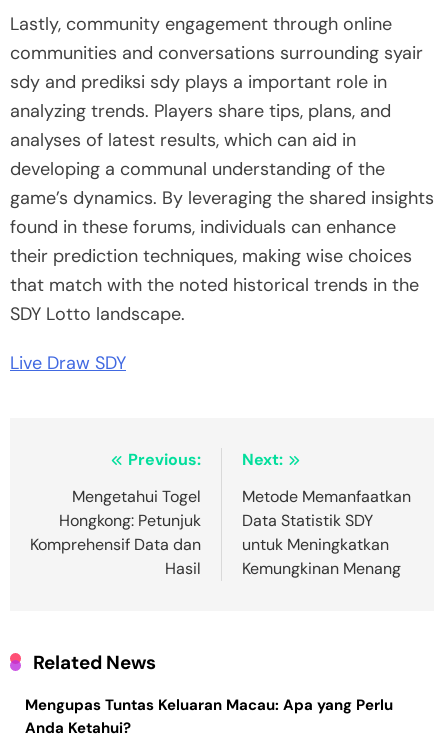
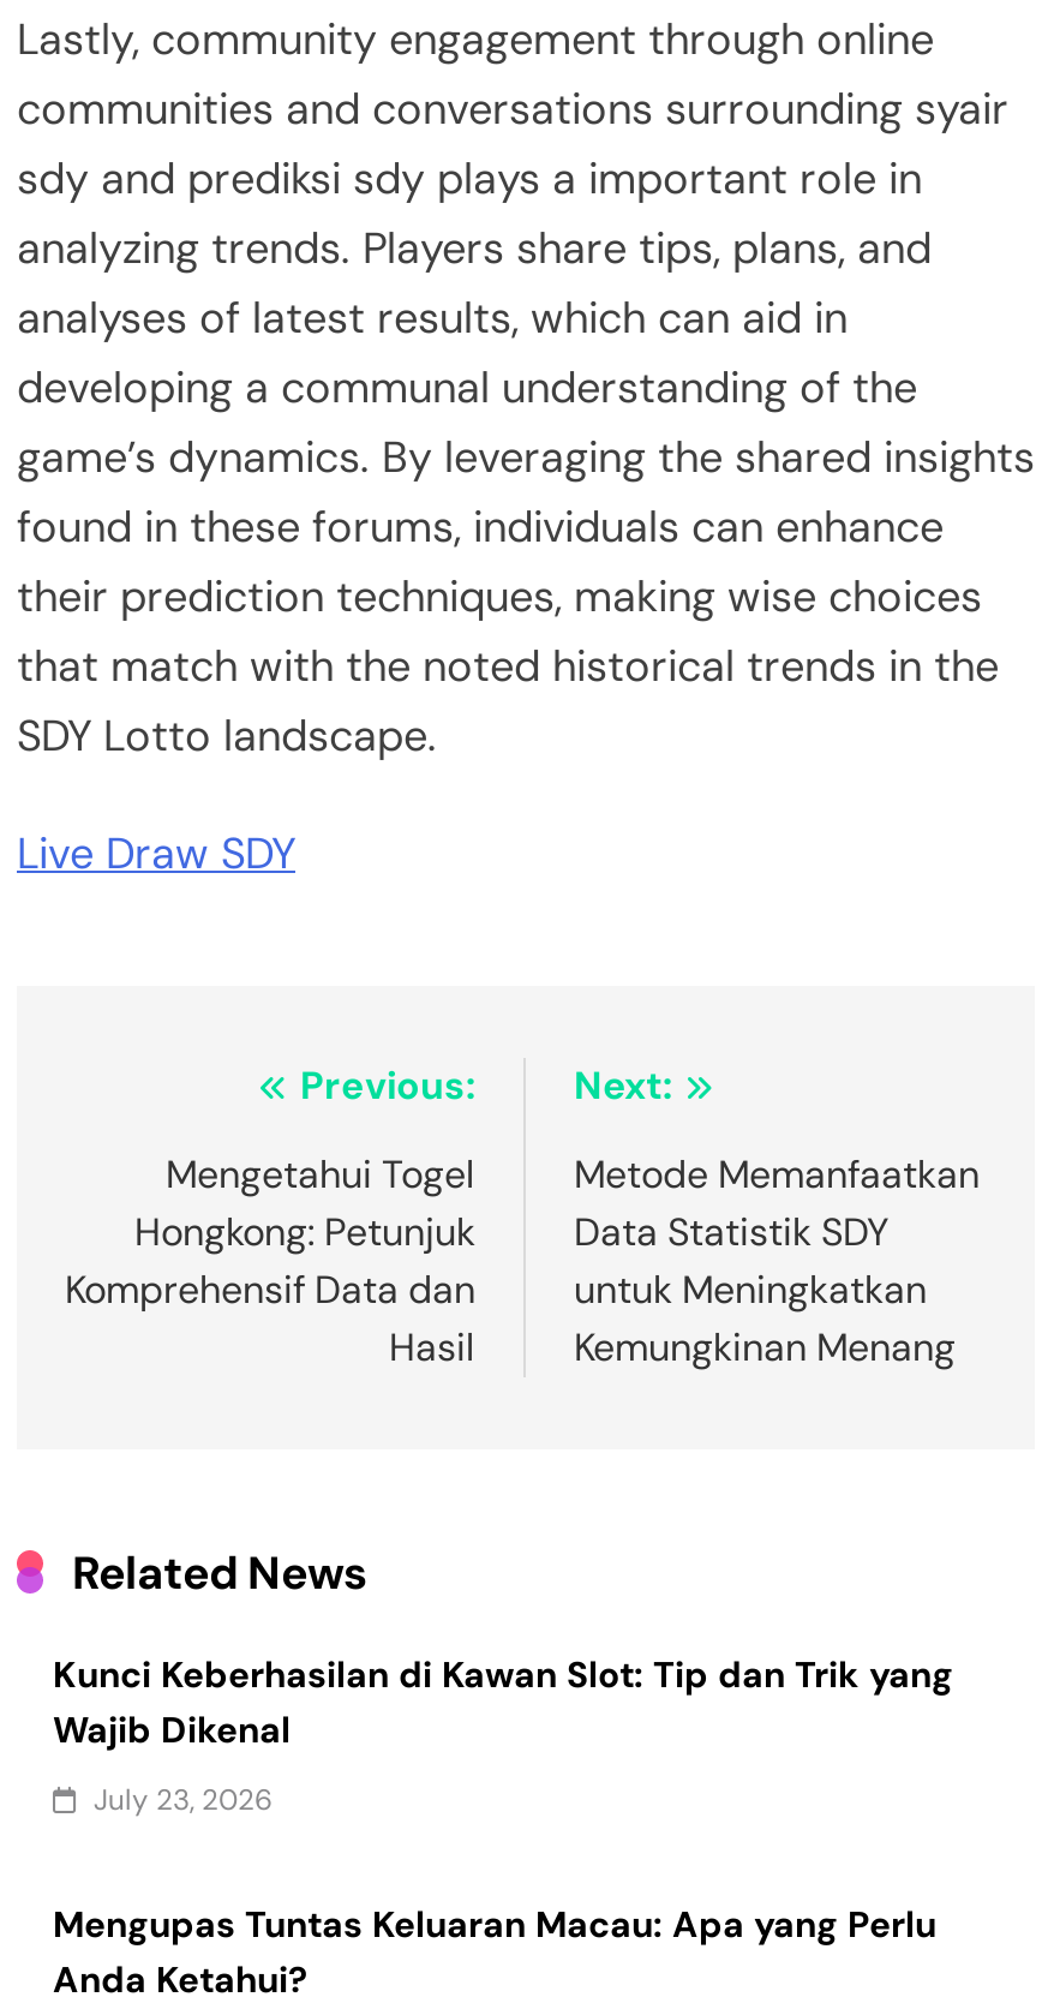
+ Kunci Keberhasilan di Kawan Slot: Tip dan Trik yang
+ Wajib Dikenal
+ July 23, 2026
